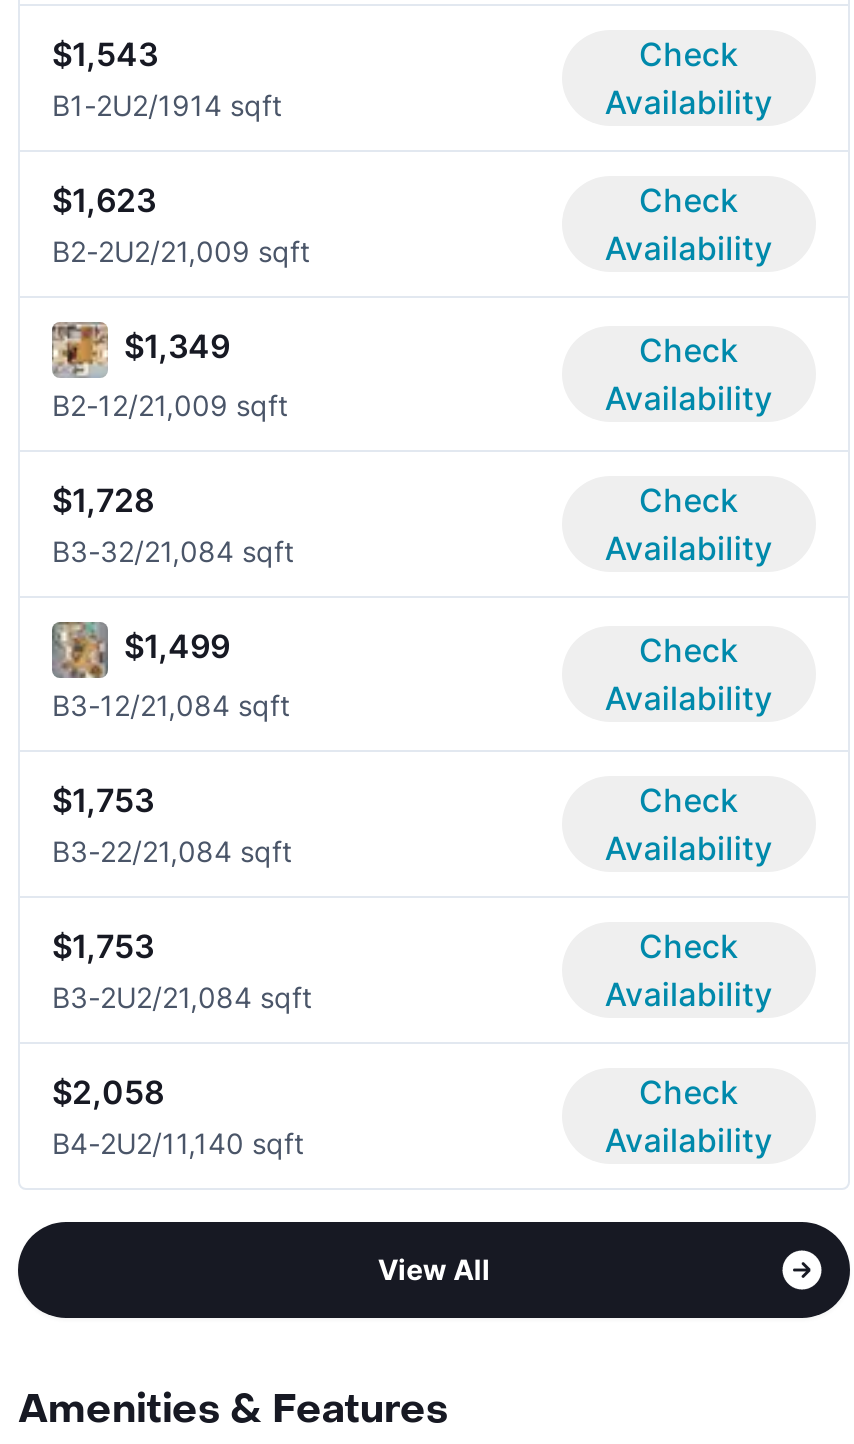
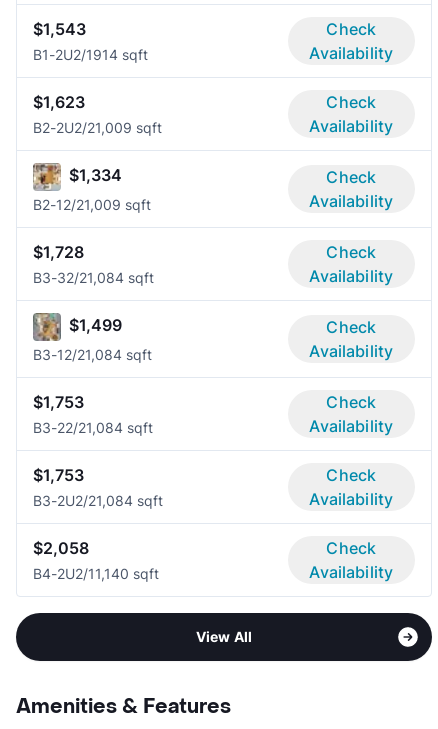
- $1,349
+ $1,334
